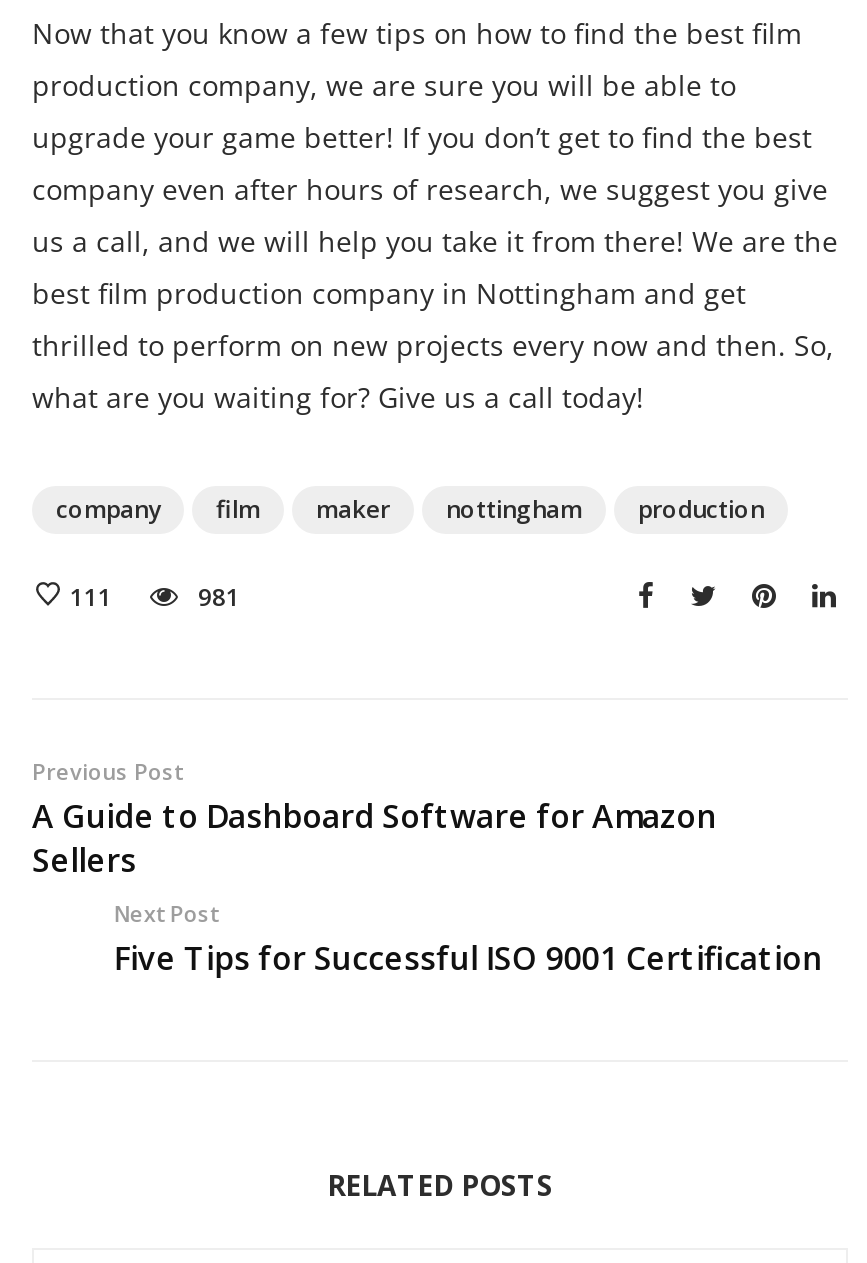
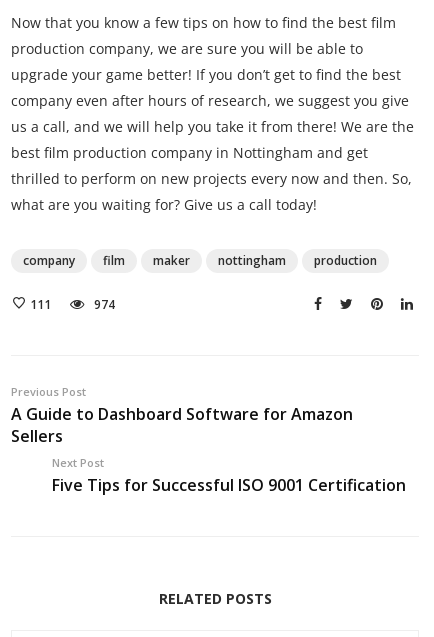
- 981
+ 974
